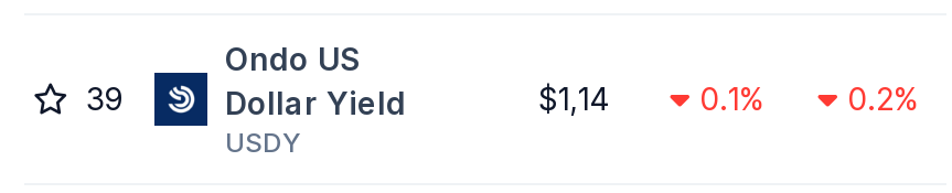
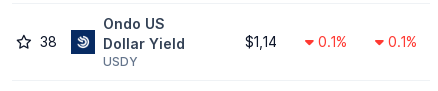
- 39
+ 38

- 0.2%
+ 0.1%
